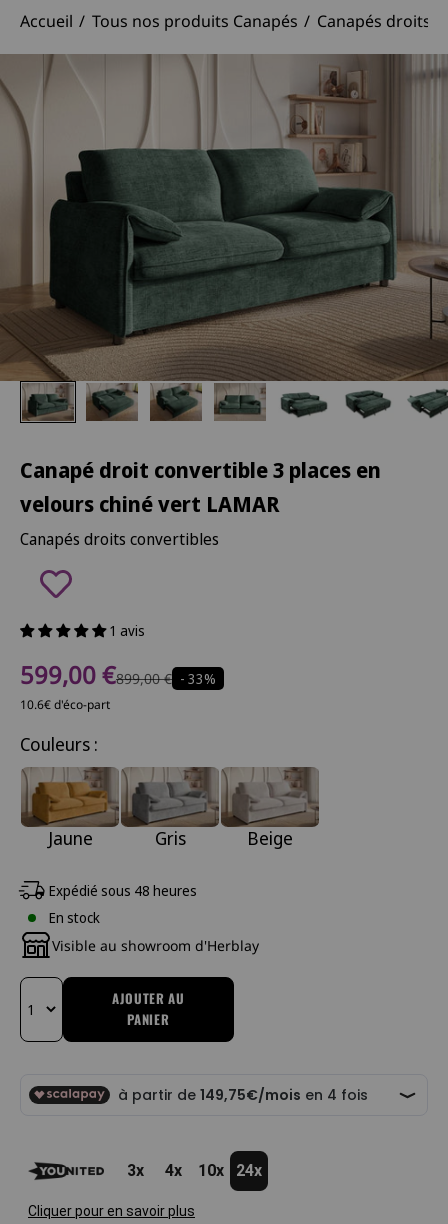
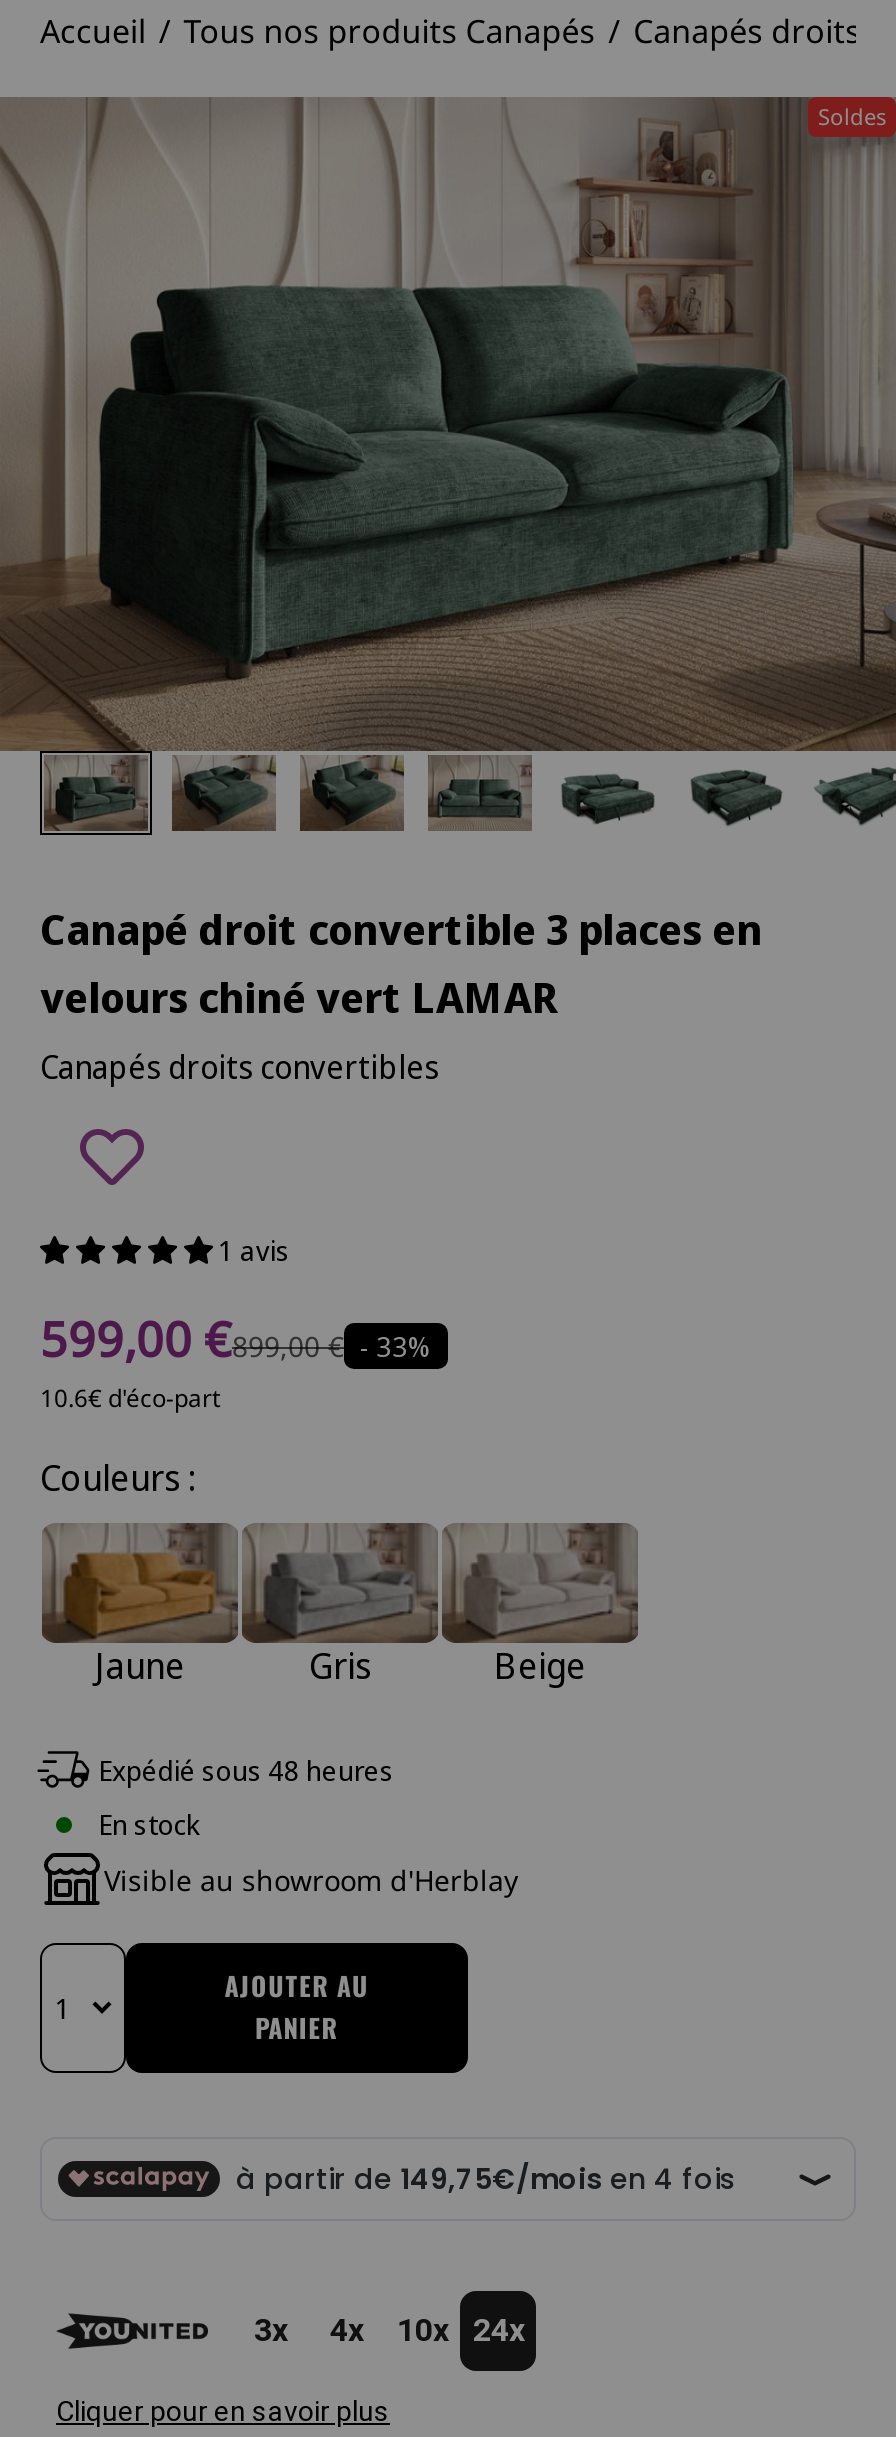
+ Soldes
